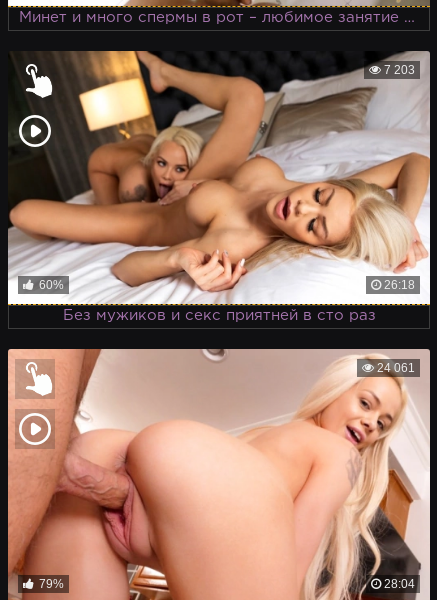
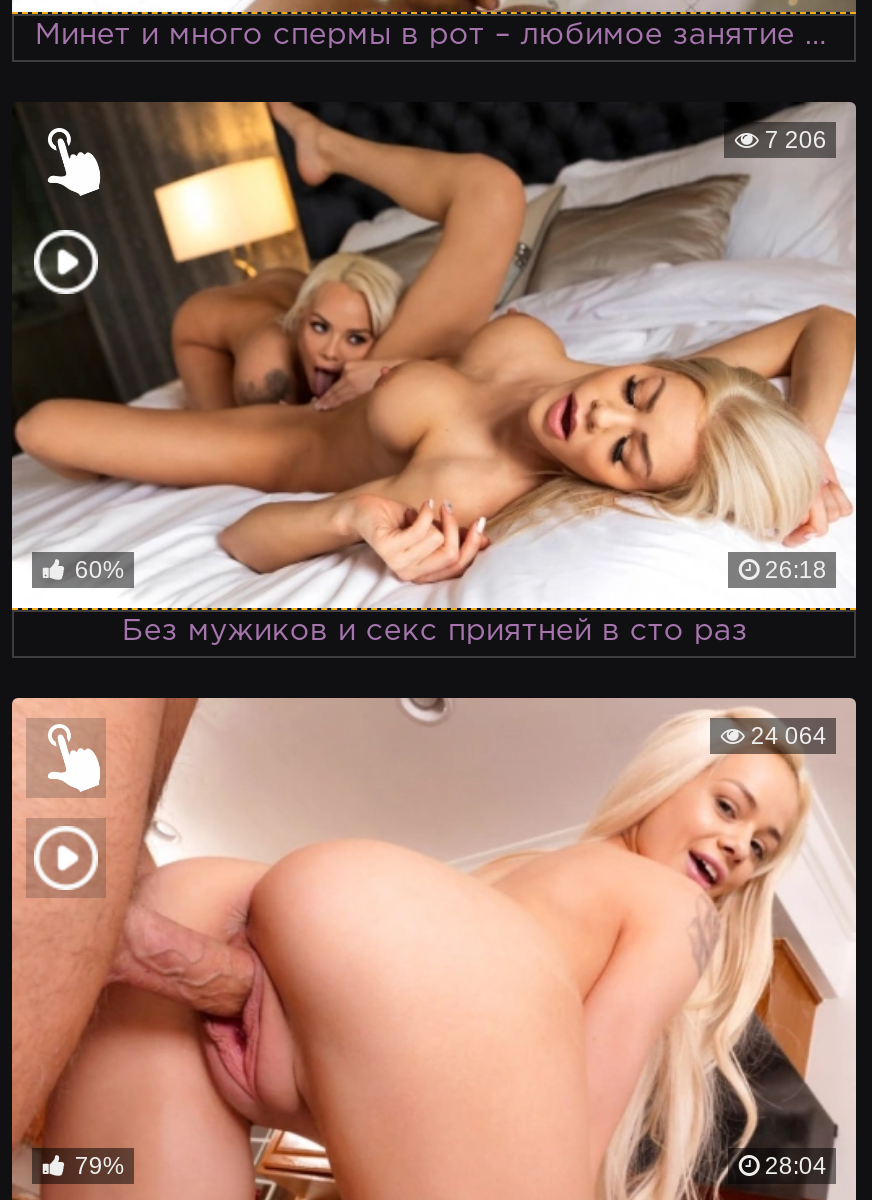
- 7 203
+ 7 206

- 24 061
+ 24 064
